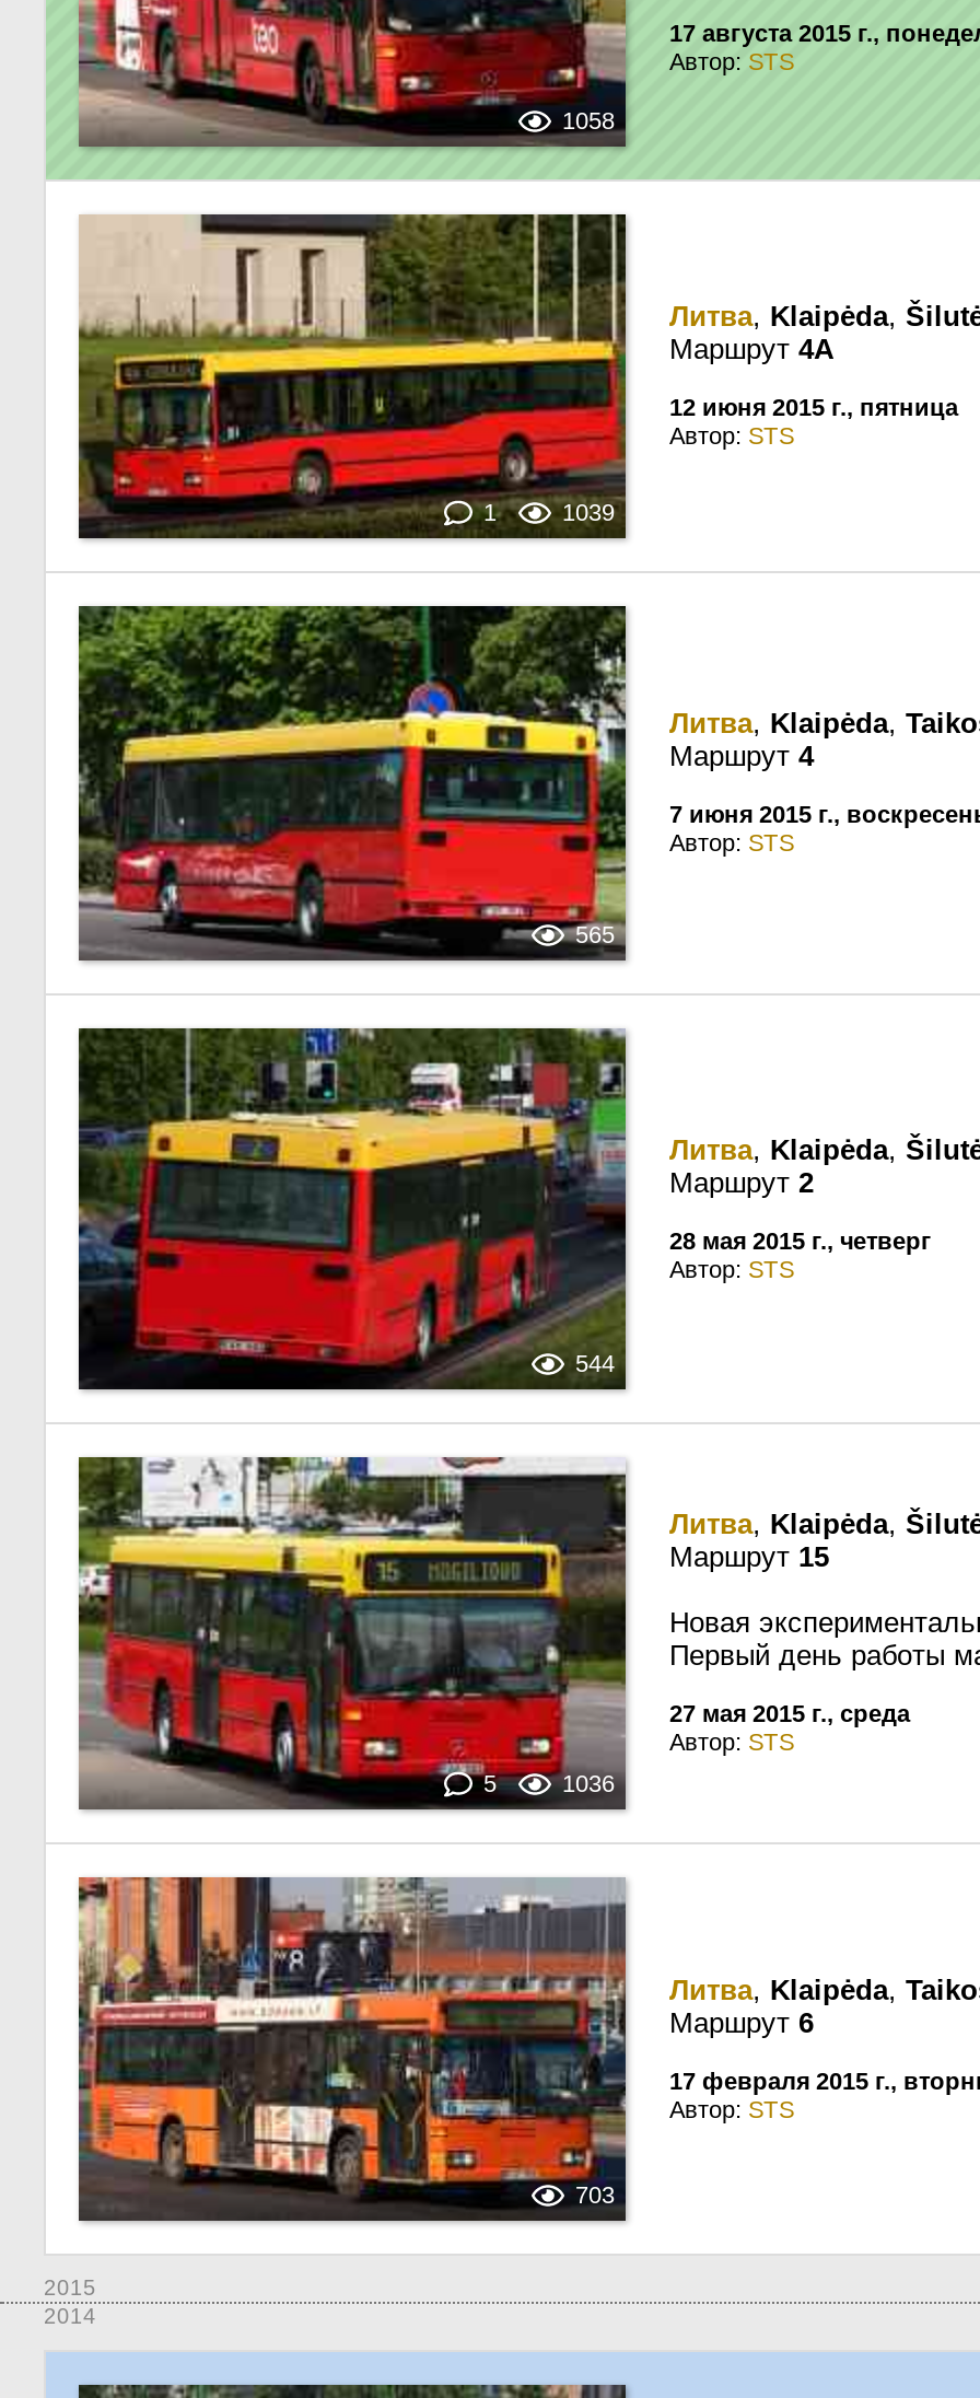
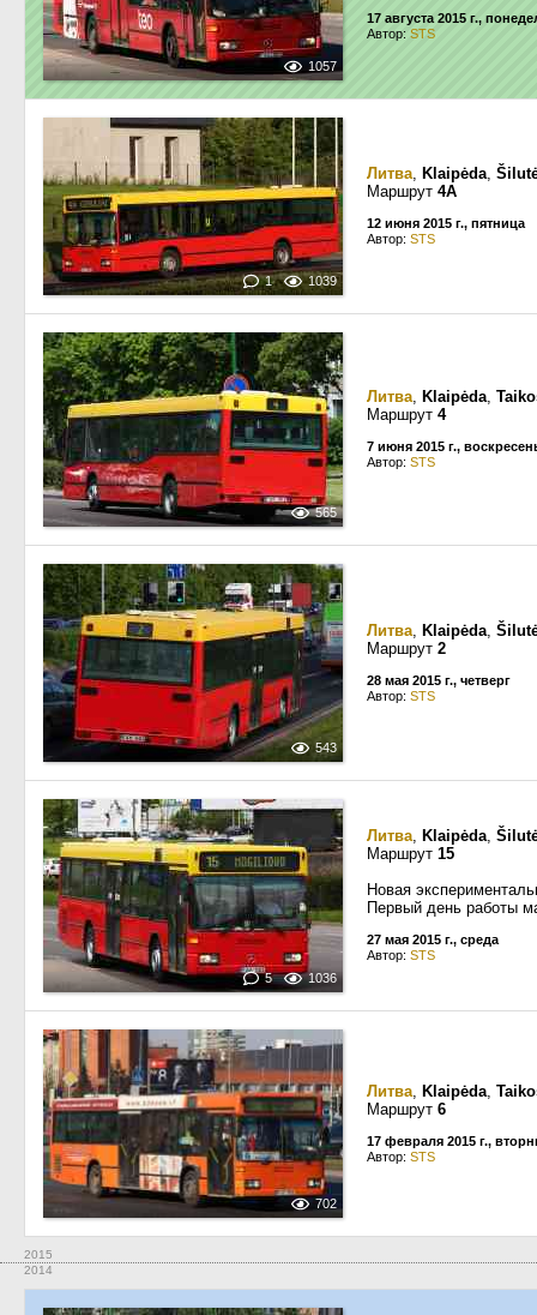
- 1058
+ 1057

- 544
+ 543

- 703
+ 702
